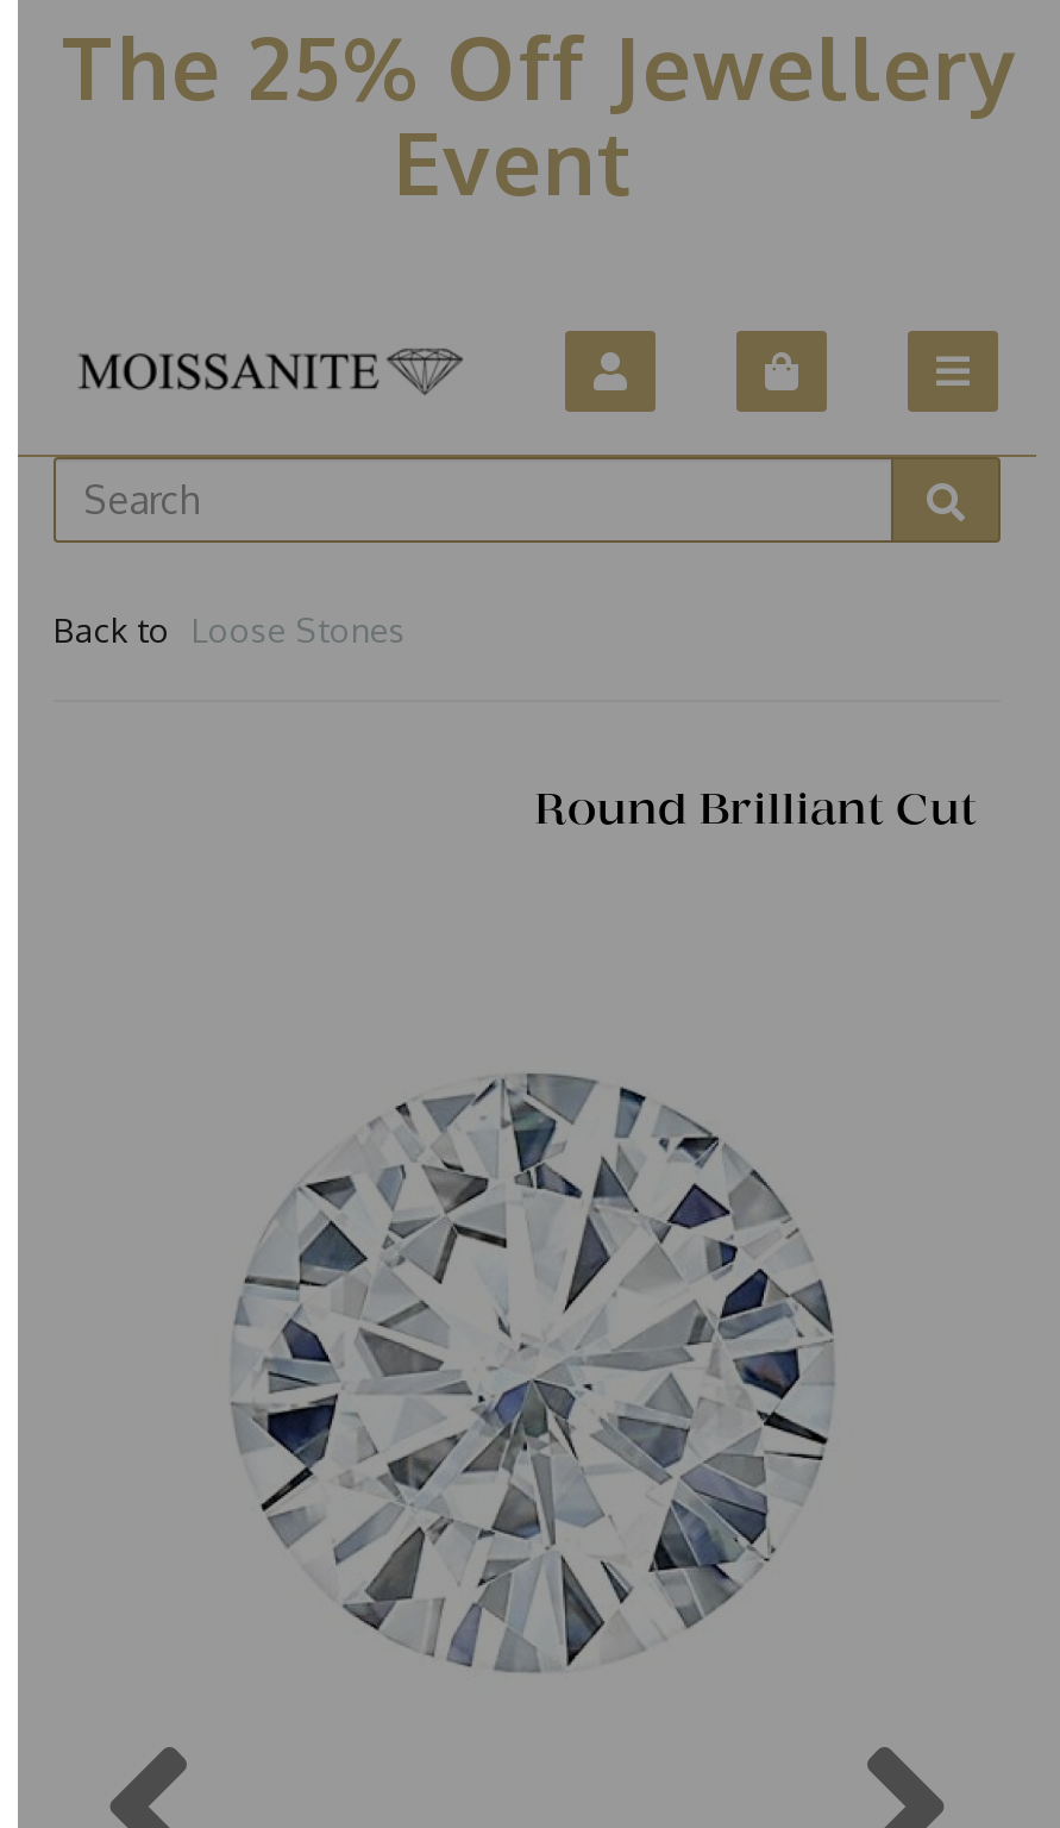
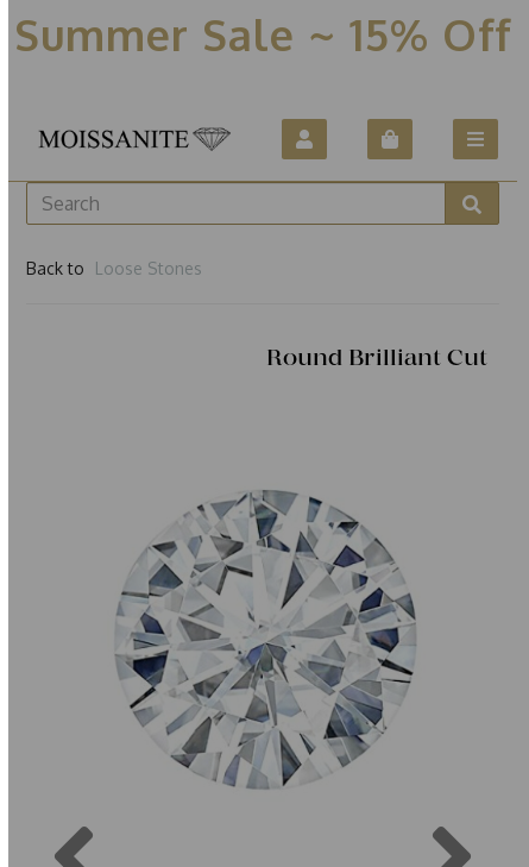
- The 25% Off Jewellery
- Event
+ Summer Sale ~ 15% Off
